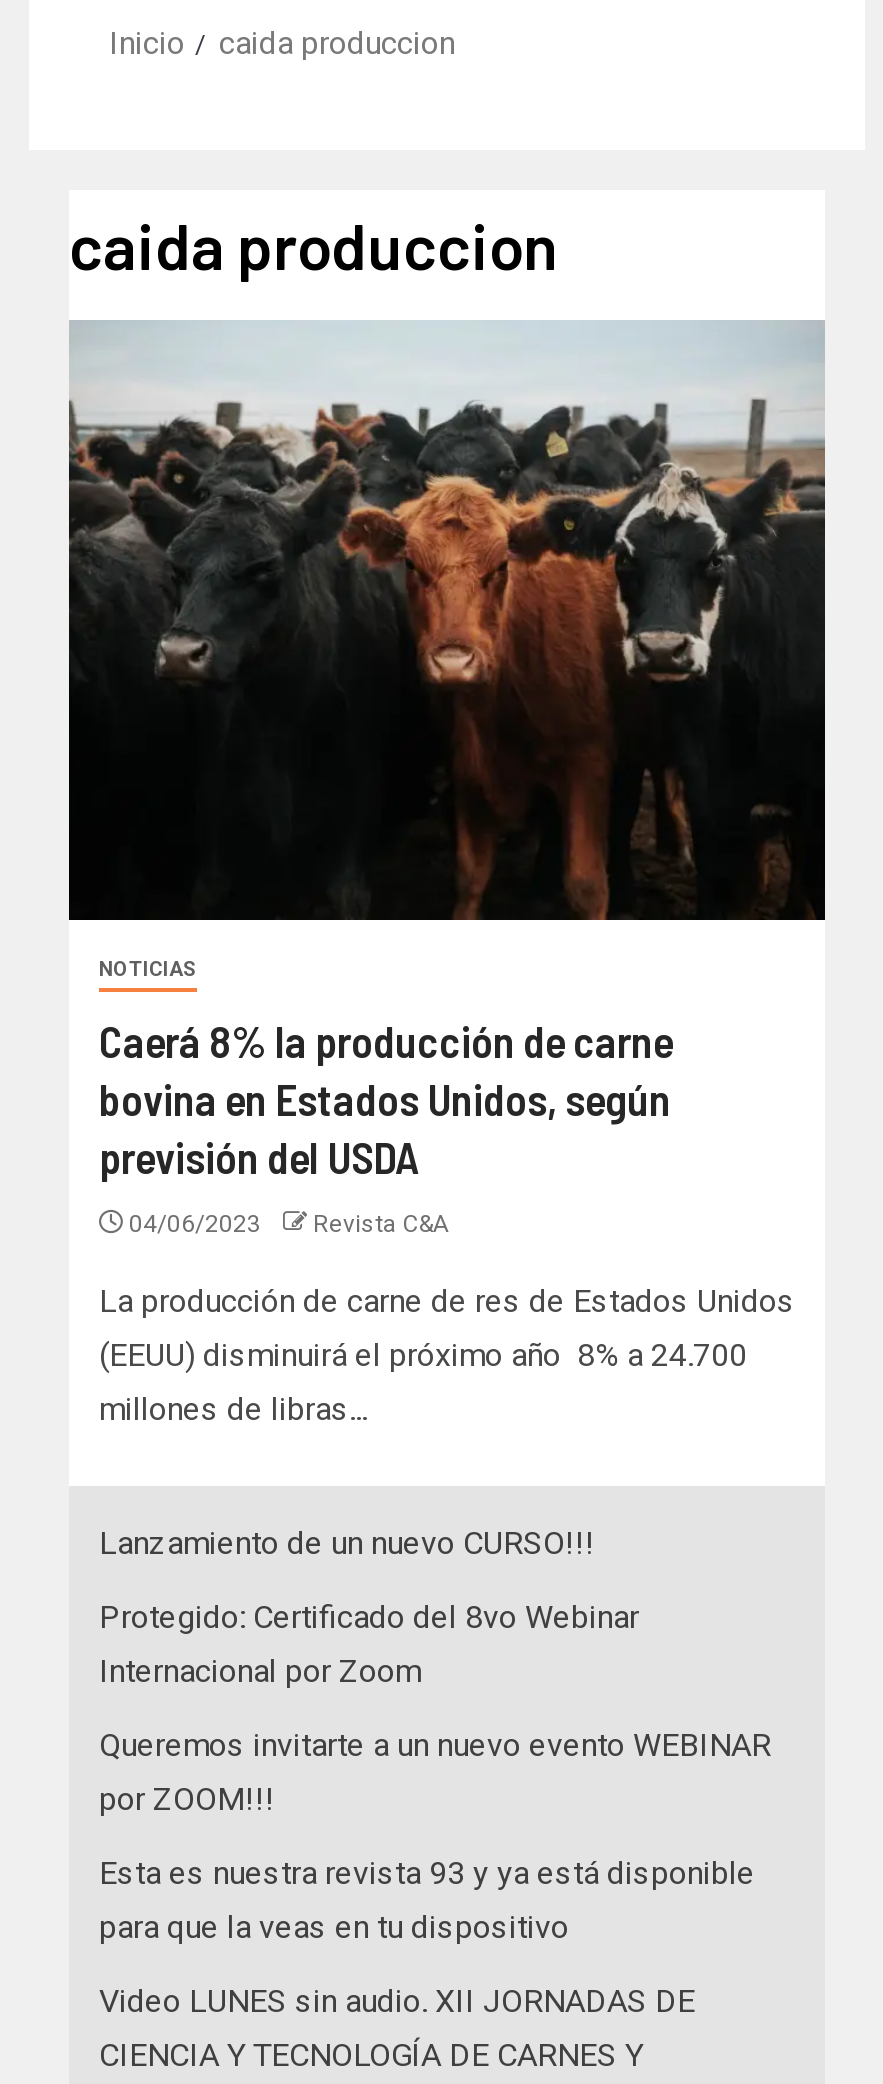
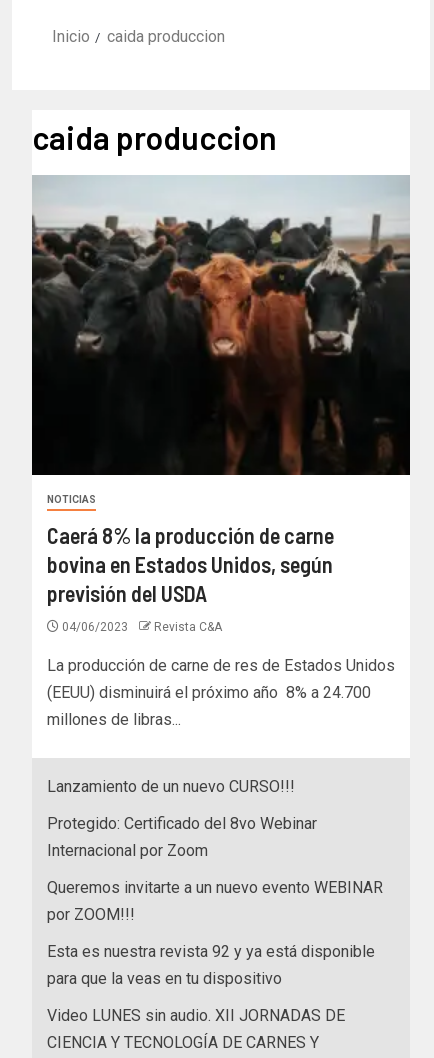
- Esta es nuestra revista 93 y ya está disponible
+ Esta es nuestra revista 92 y ya está disponible
